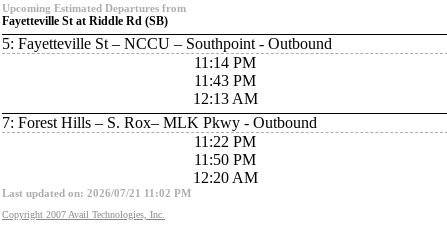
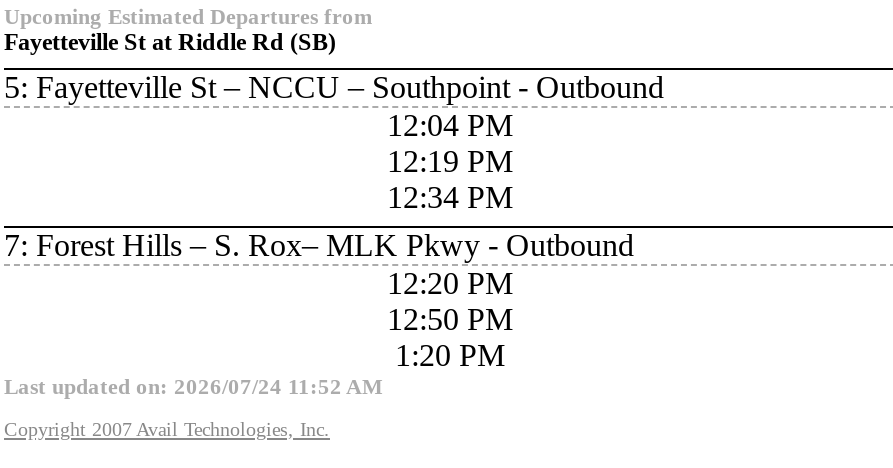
- 11:14 PM
- 11:43 PM
- 12:13 AM
+ 12:04 PM
+ 12:19 PM
+ 12:34 PM

- 11:22 PM
- 11:50 PM
- 12:20 AM
- Last updated on: 2026/07/21 11:02 PM
+ 12:20 PM
+ 12:50 PM
+ 1:20 PM
+ Last updated on: 2026/07/24 11:52 AM
